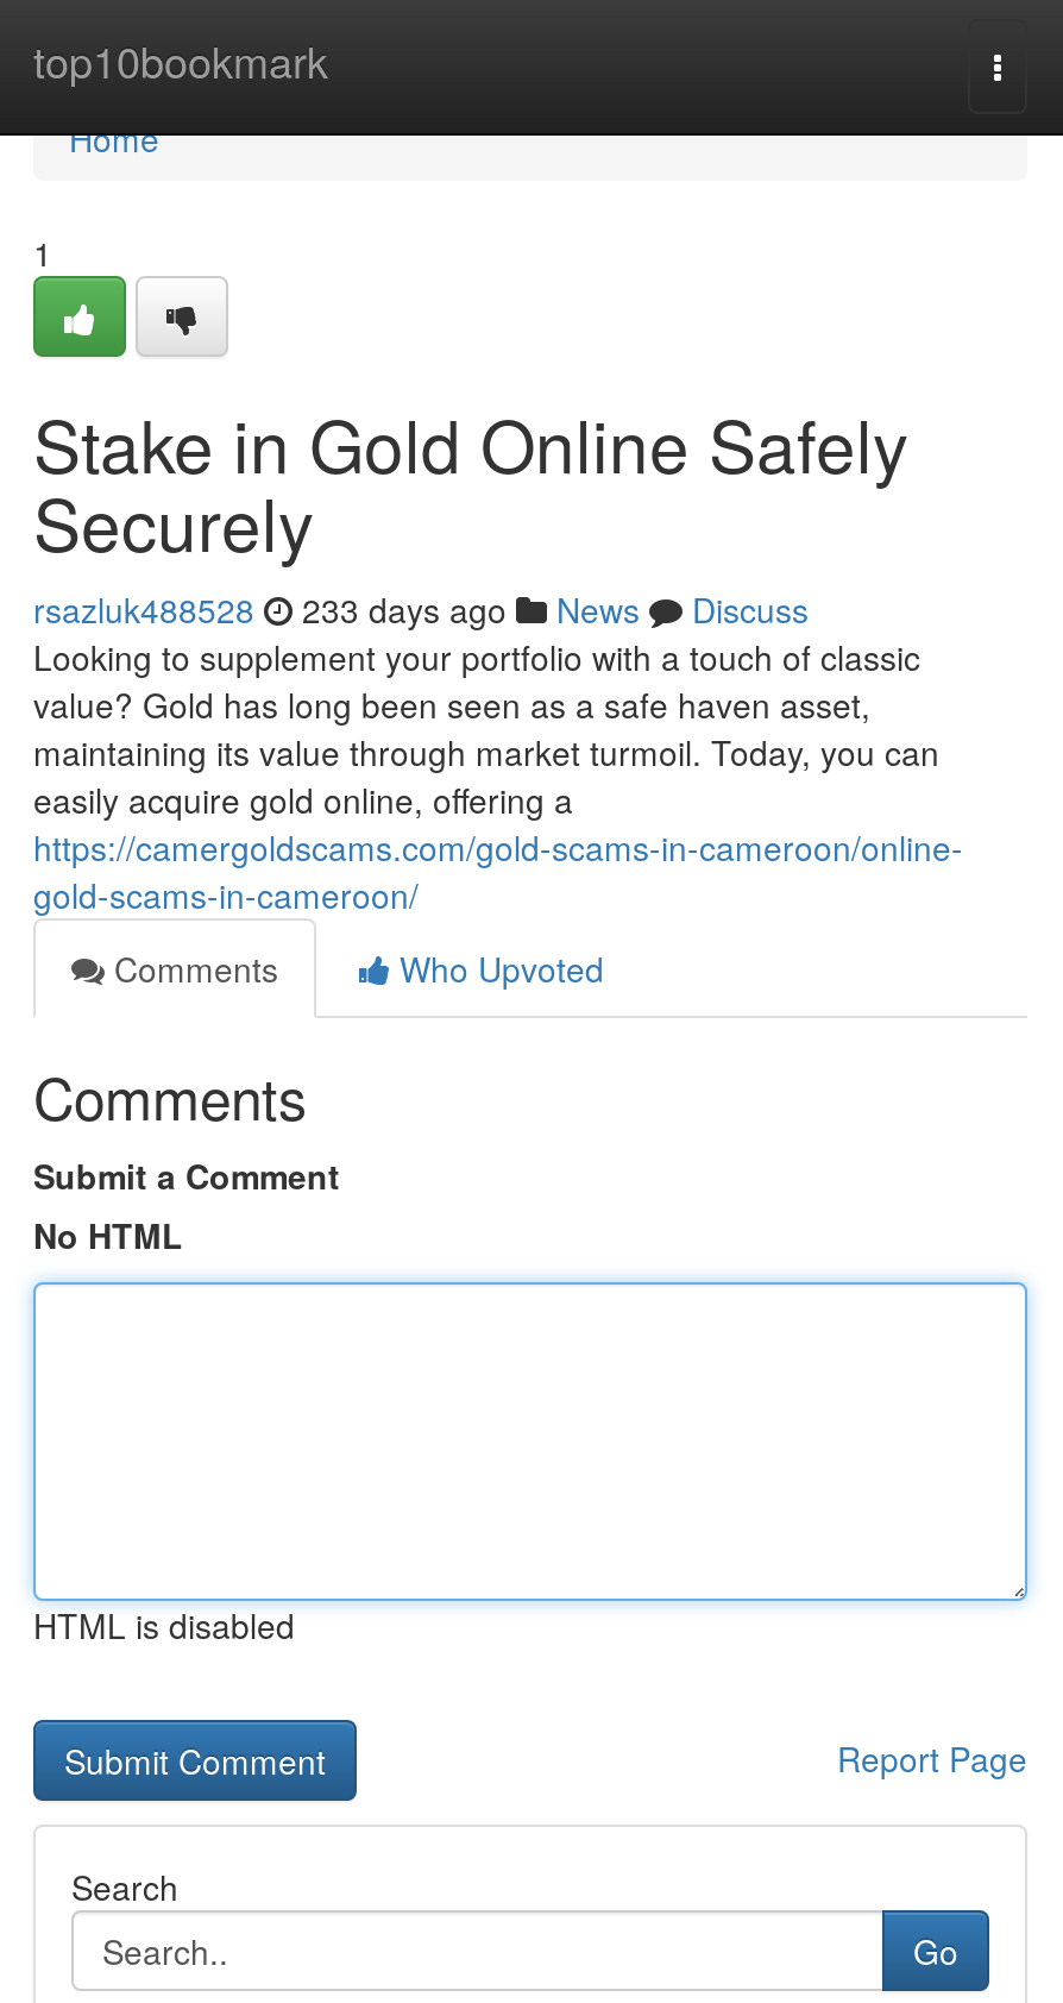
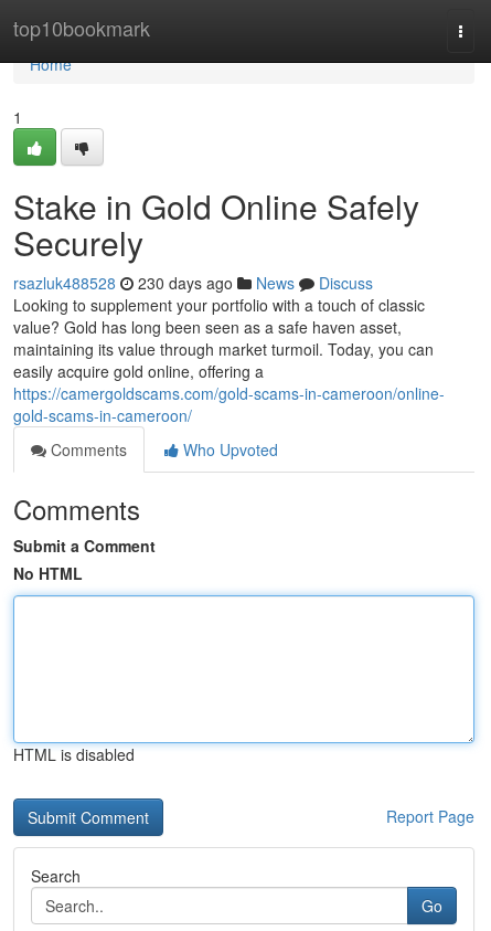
- rsazluk488528 233 days ago News Discuss
+ rsazluk488528 230 days ago News Discuss
